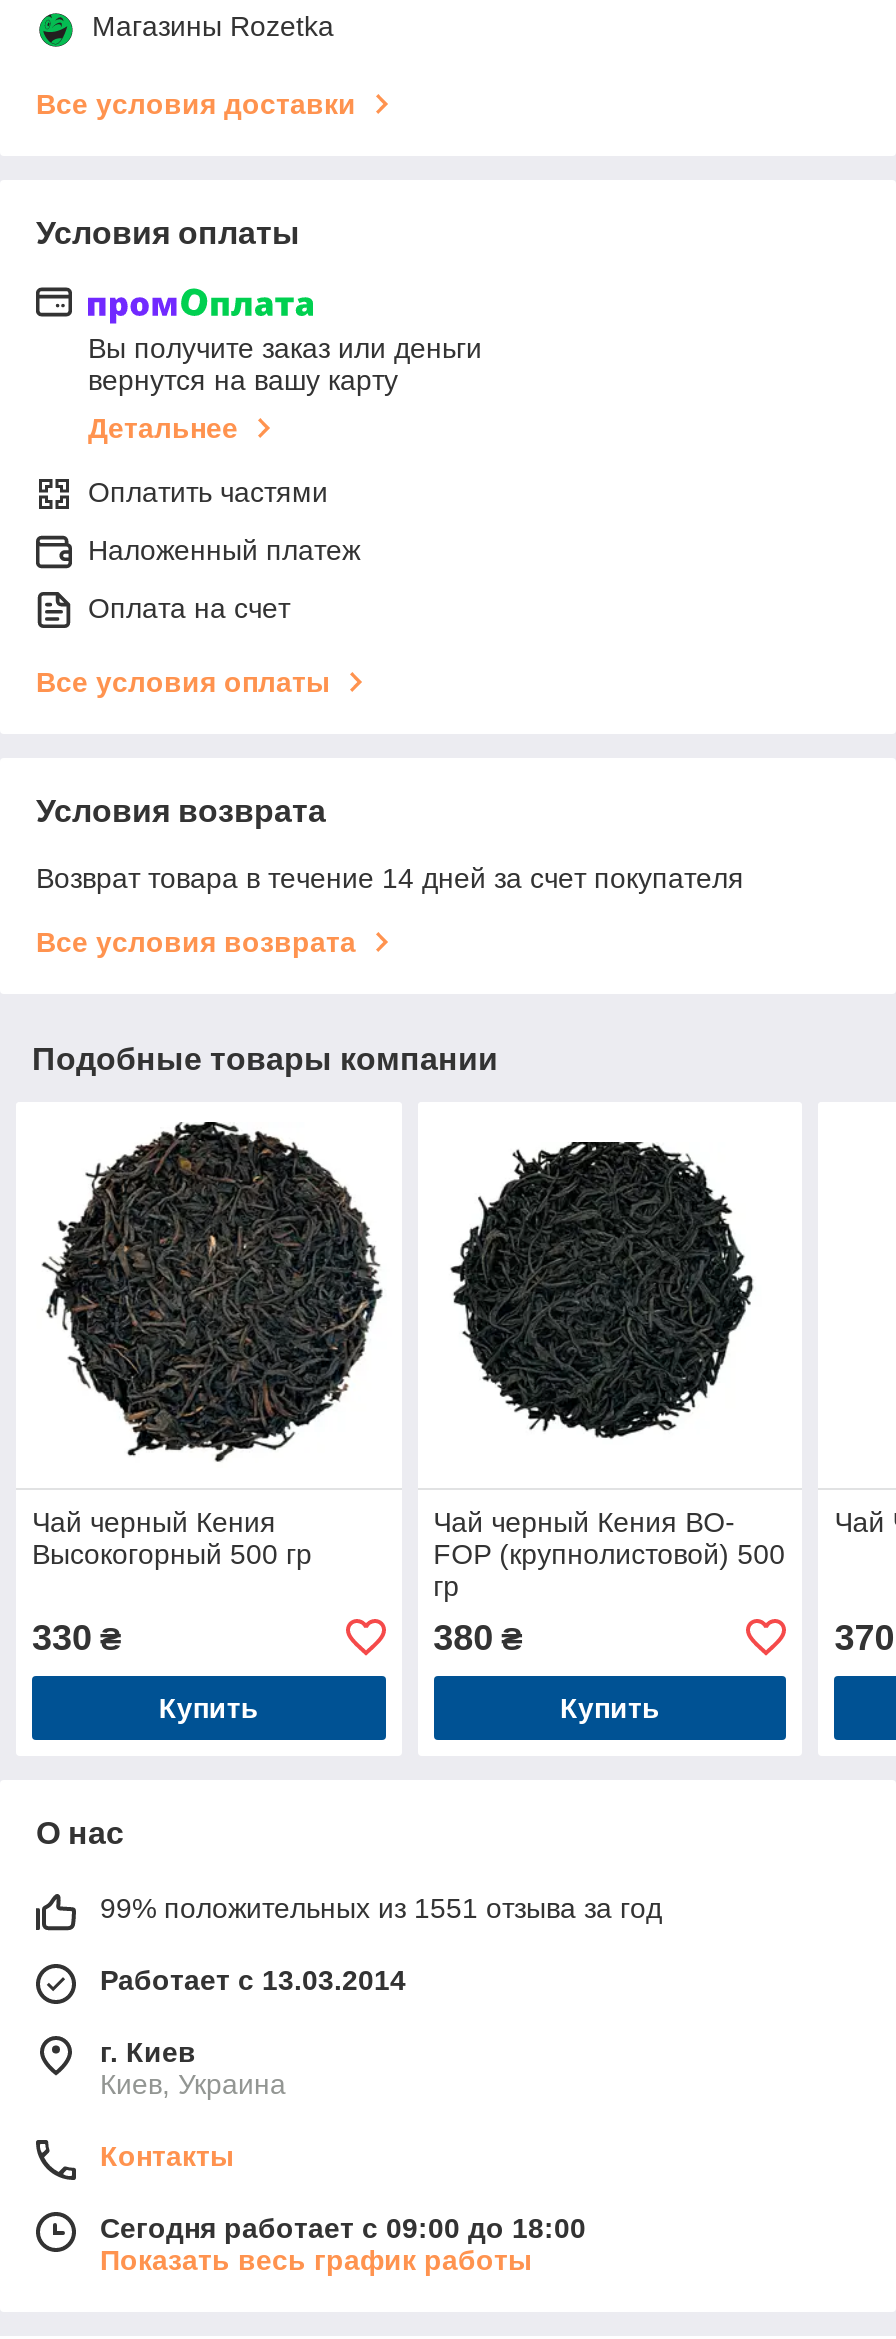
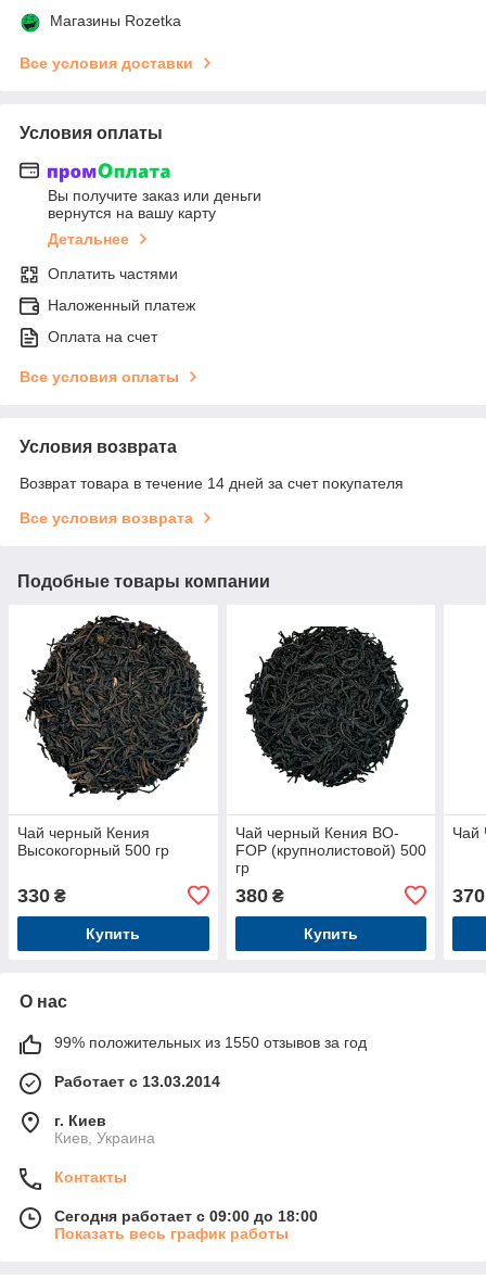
- 99% положительных из 1551 отзыва за год
+ 99% положительных из 1550 отзывов за год
